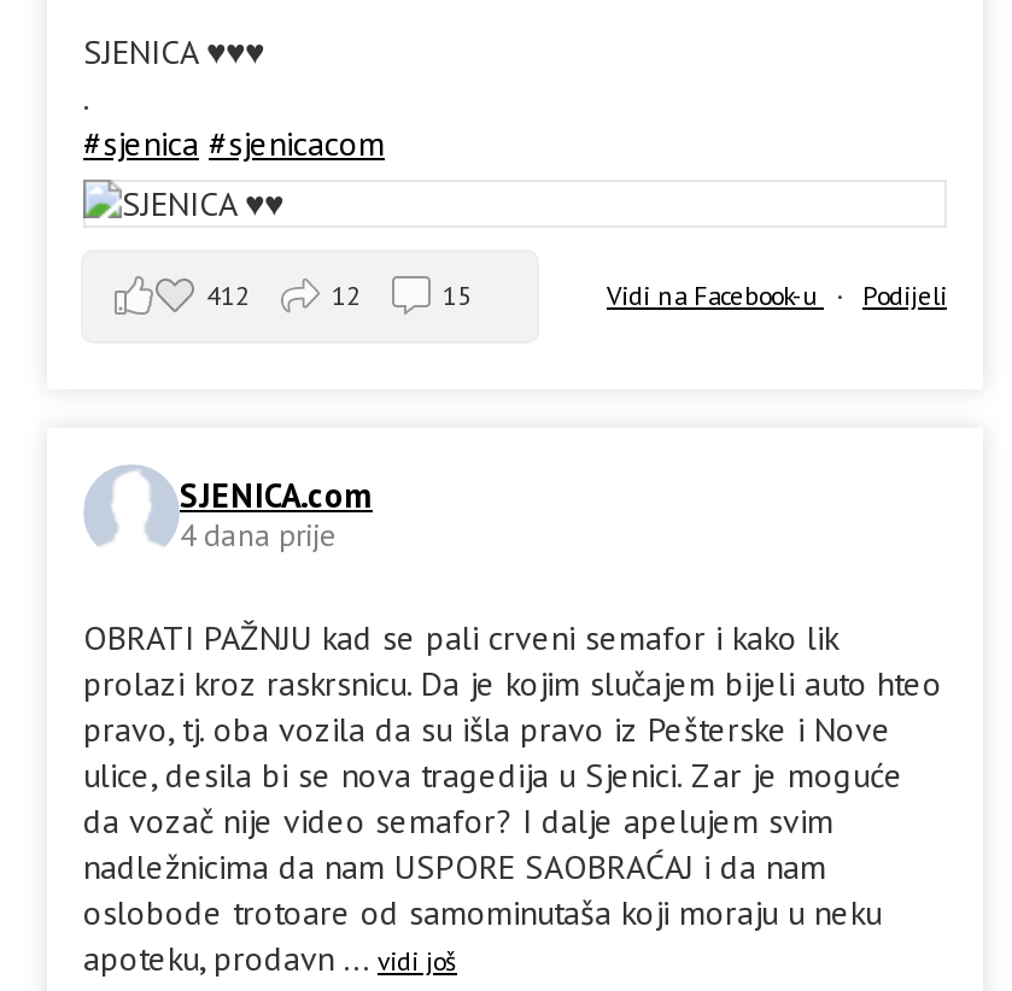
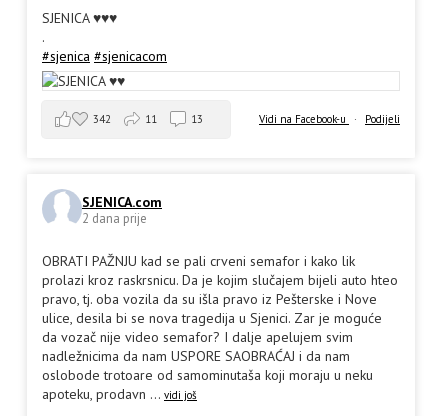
- 412
+ 342

- 12
+ 11

- 15
+ 13

- 4 dana prije
+ 2 dana prije
